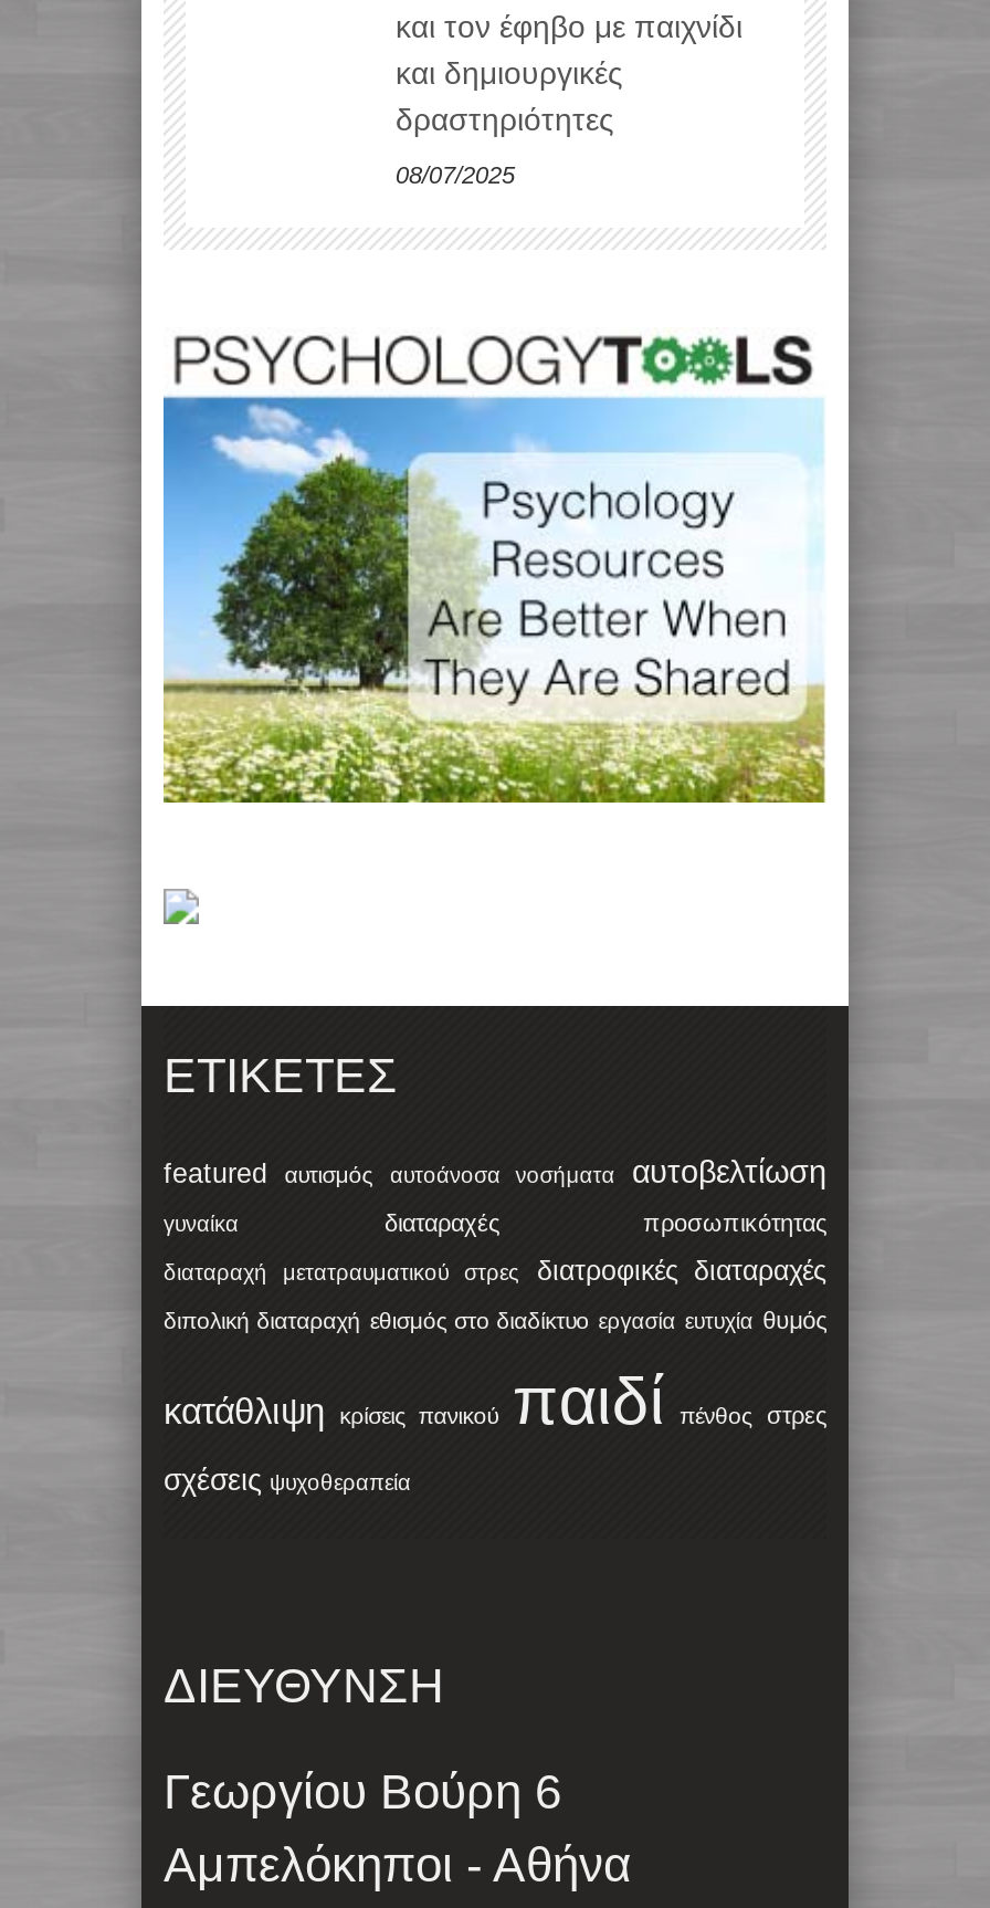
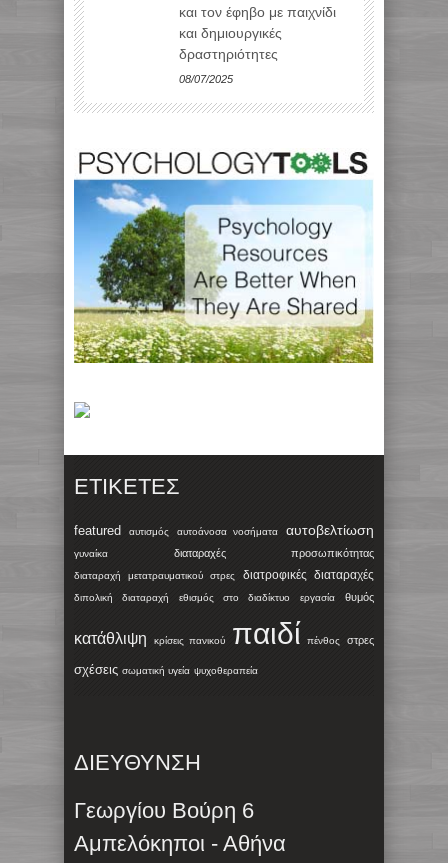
- διπολική διαταραχή εθισμός στο διαδίκτυο εργασία ευτυχία θυμός
+ διπολική διαταραχή
+ εθισμός στο διαδίκτυο
+ εργασία
+ θυμός

- σχέσεις ψυχοθεραπεία
+ σχέσεις σωματική υγεία ψυχοθεραπεία
